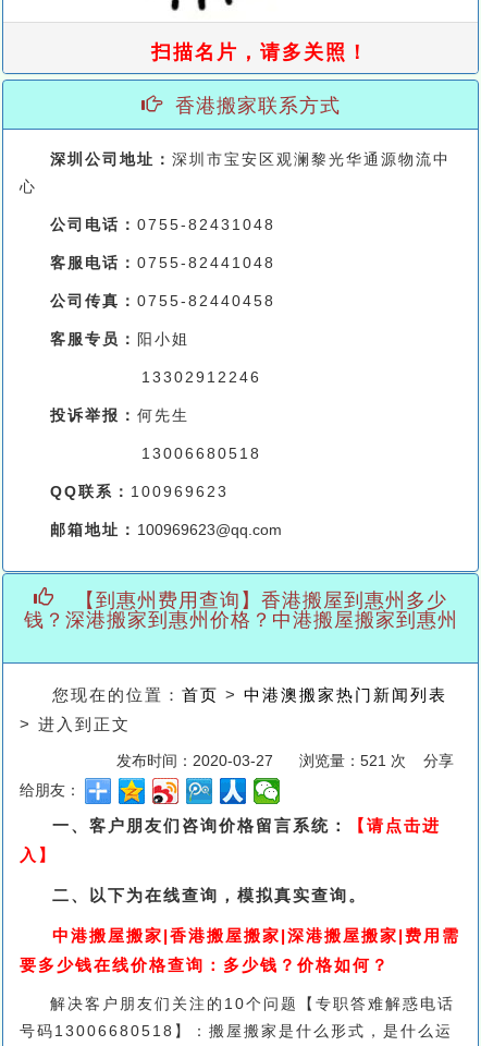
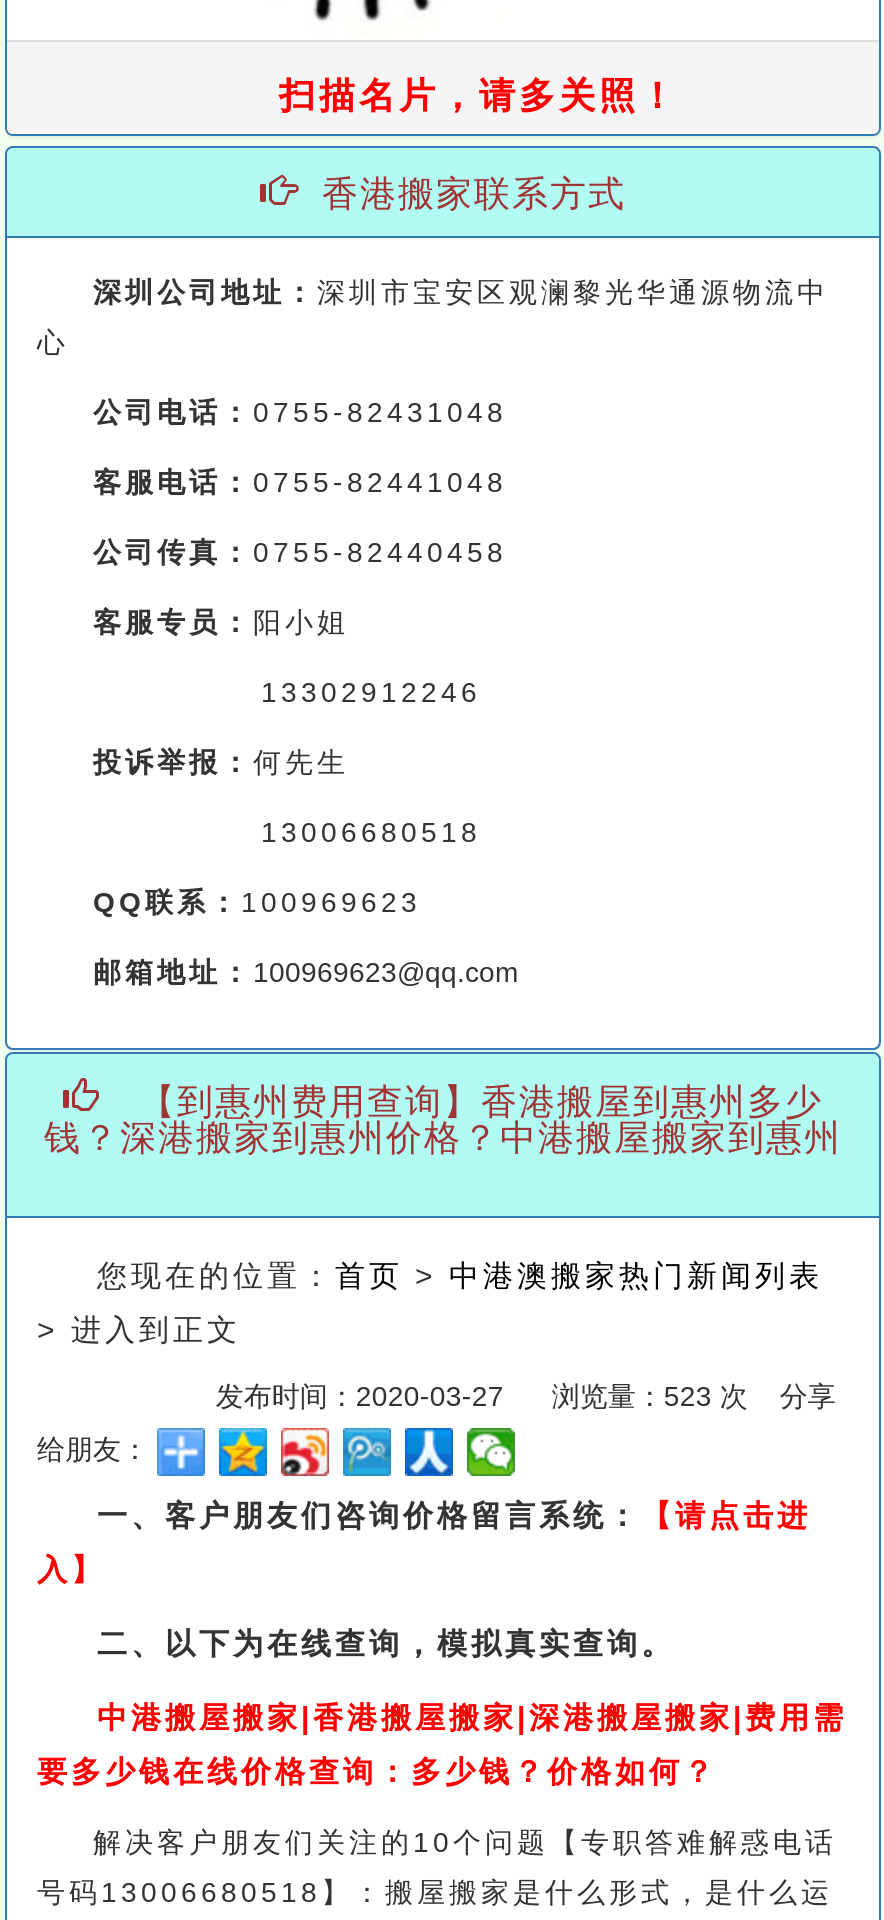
- 发布时间：2020-03-27浏览量：521 次 分享
+ 发布时间：2020-03-27浏览量：523 次 分享
